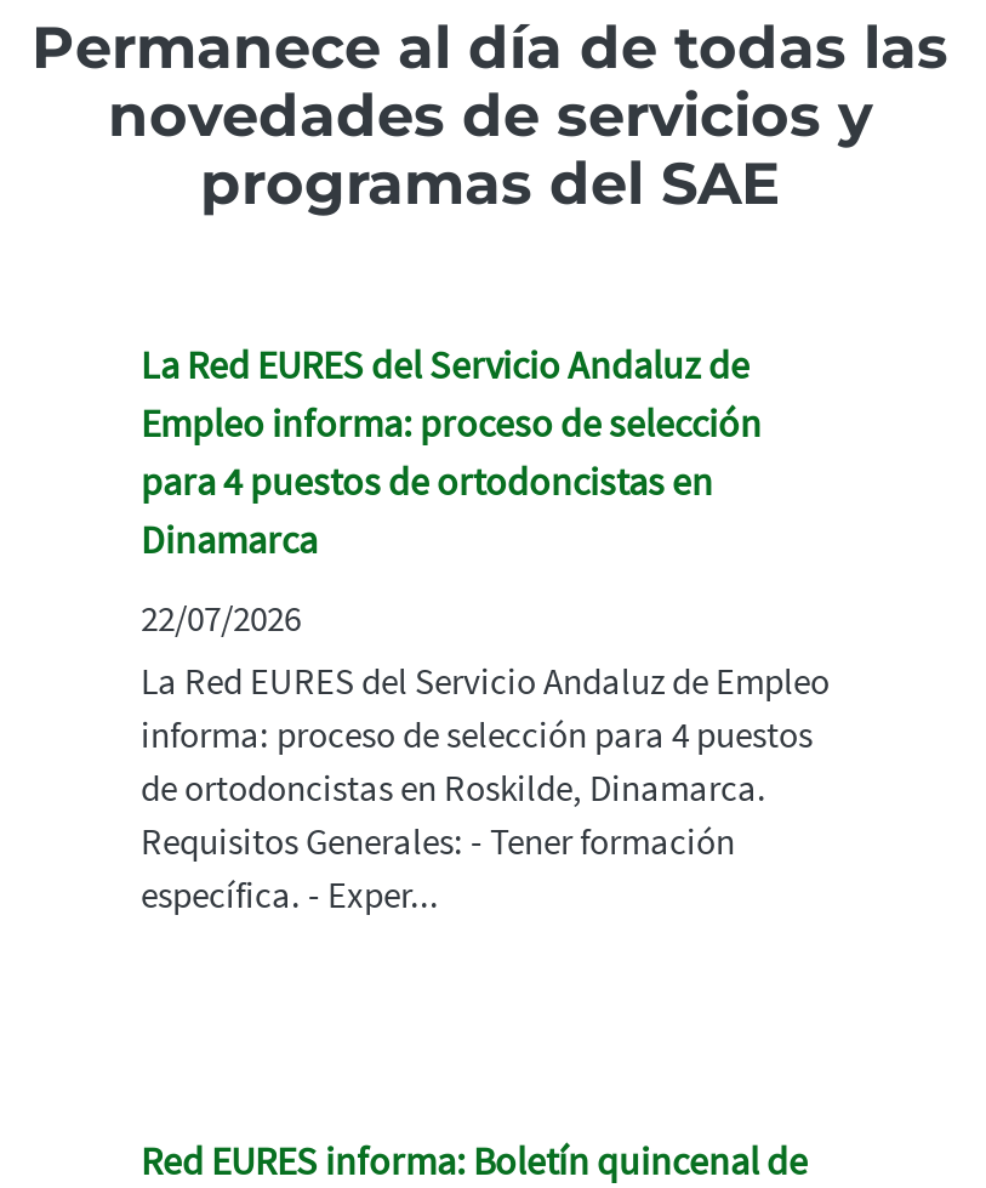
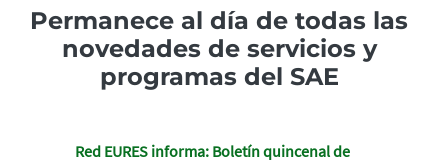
- La Red EURES del Servicio Andaluz de
- Empleo informa: proceso de selección
- para 4 puestos de ortodoncistas en
- Dinamarca
- 22/07/2026
- La Red EURES del Servicio Andaluz de Empleo
- informa: proceso de selección para 4 puestos
- de ortodoncistas en Roskilde, Dinamarca.
- Requisitos Generales: - Tener formación
- específica. - Exper...
